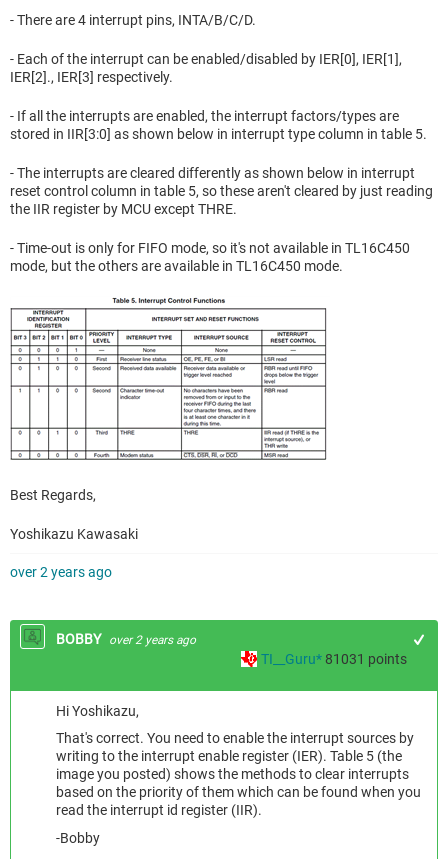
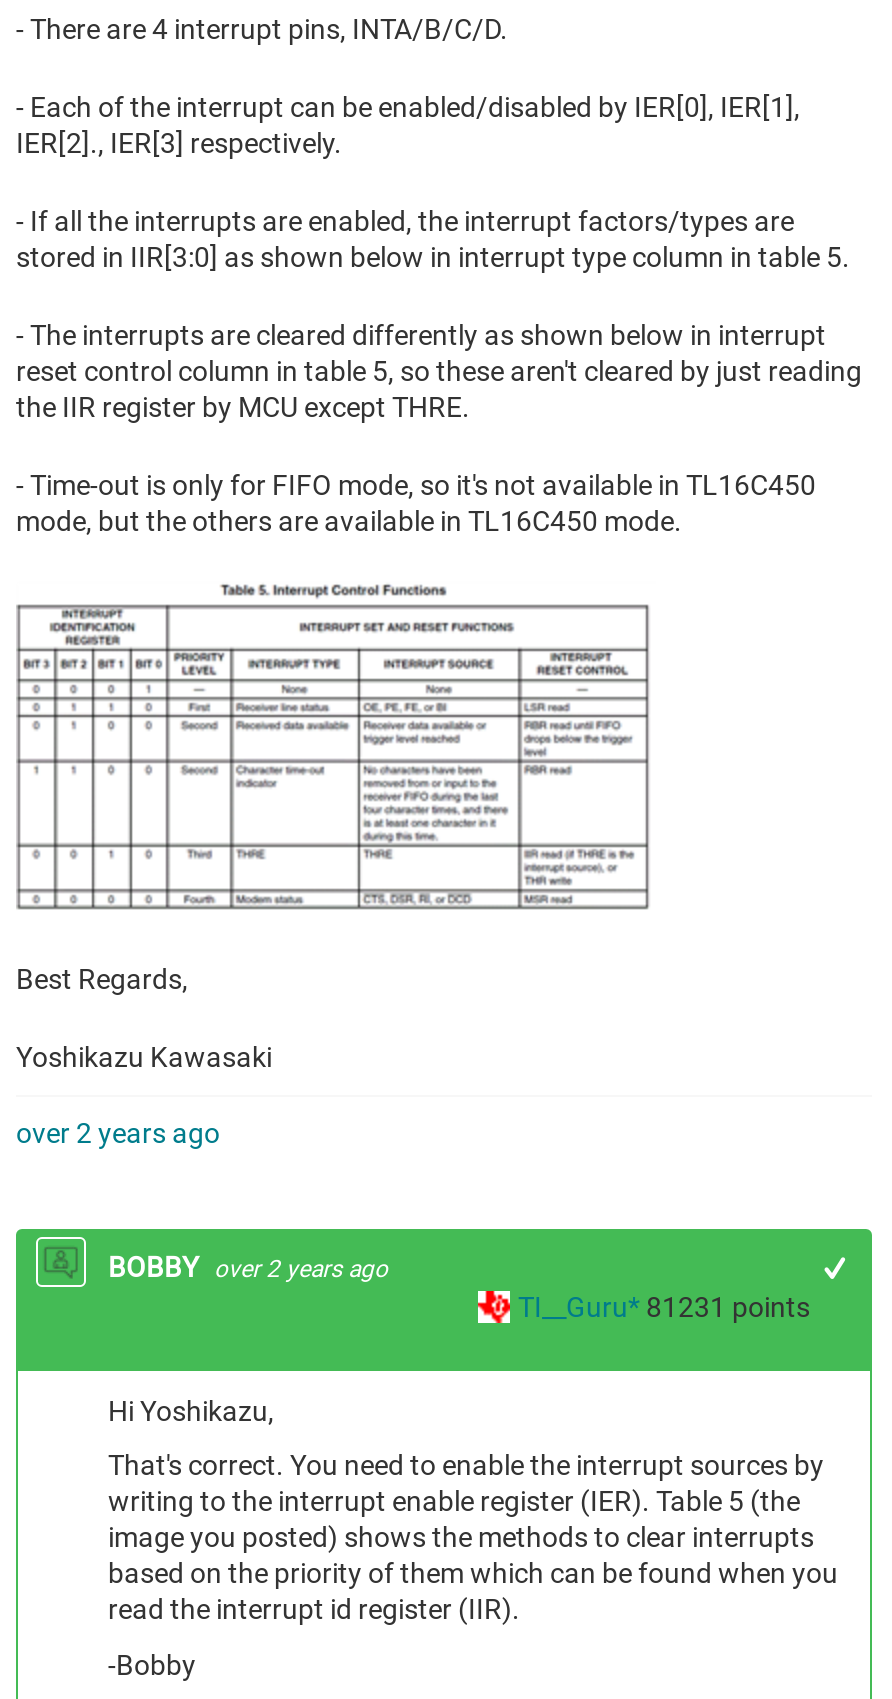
- TI__Guru* 81031 points
+ TI__Guru* 81231 points
